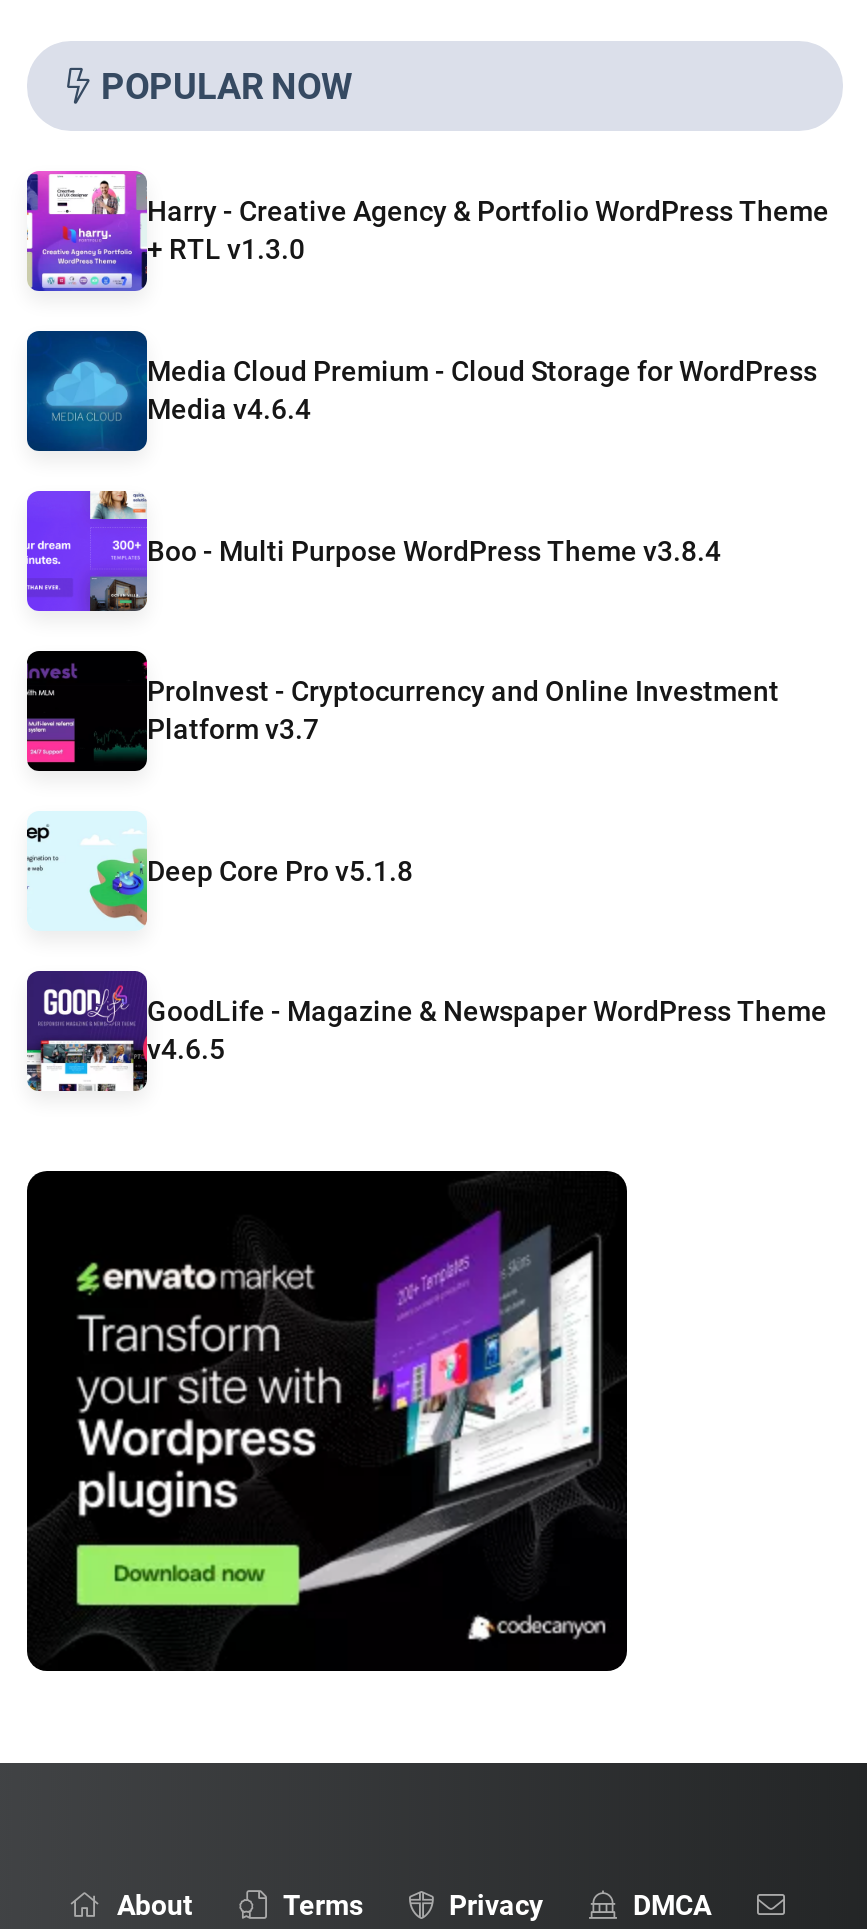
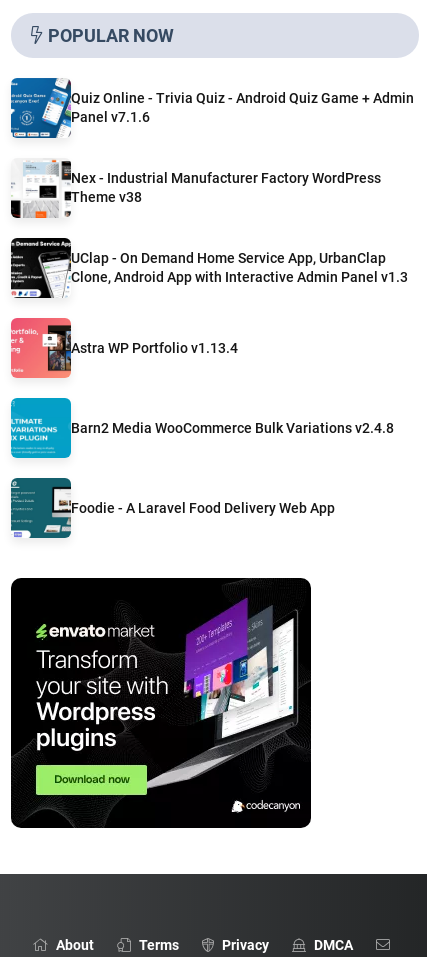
- [image]
- Harry - Creative Agency & Portfolio WordPress Theme
- + RTL v1.3.0
+ [image]
+ Quiz Online - Trivia Quiz - Android Quiz Game + Admin
+ Panel v7.1.6

- [image]
- Media Cloud Premium - Cloud Storage for WordPress
- Media v4.6.4
+ [image]
+ Nex - Industrial Manufacturer Factory WordPress
+ Theme v38

- [image]
- Boo - Multi Purpose WordPress Theme v3.8.4
+ [image]
+ UClap - On Demand Home Service App, UrbanClap
+ Clone, Android App with Interactive Admin Panel v1.3

- [image]
- ProInvest - Cryptocurrency and Online Investment
- Platform v3.7
+ [image]
+ Astra WP Portfolio v1.13.4

- [image]
- Deep Core Pro v5.1.8
+ [image]
+ Barn2 Media WooCommerce Bulk Variations v2.4.8

- [image]
- GoodLife - Magazine & Newspaper WordPress Theme
- v4.6.5
+ [image]
+ Foodie - A Laravel Food Delivery Web App
